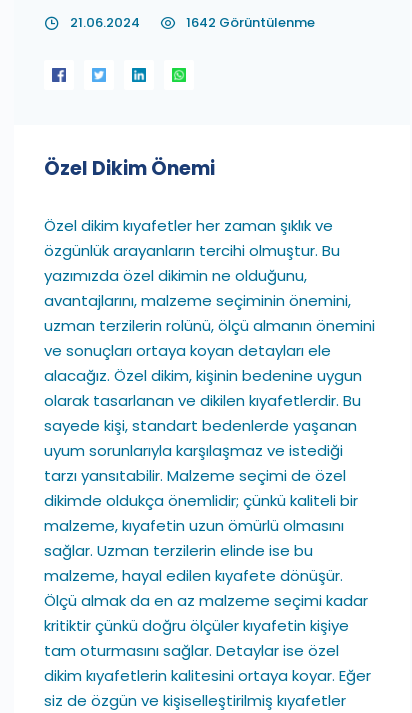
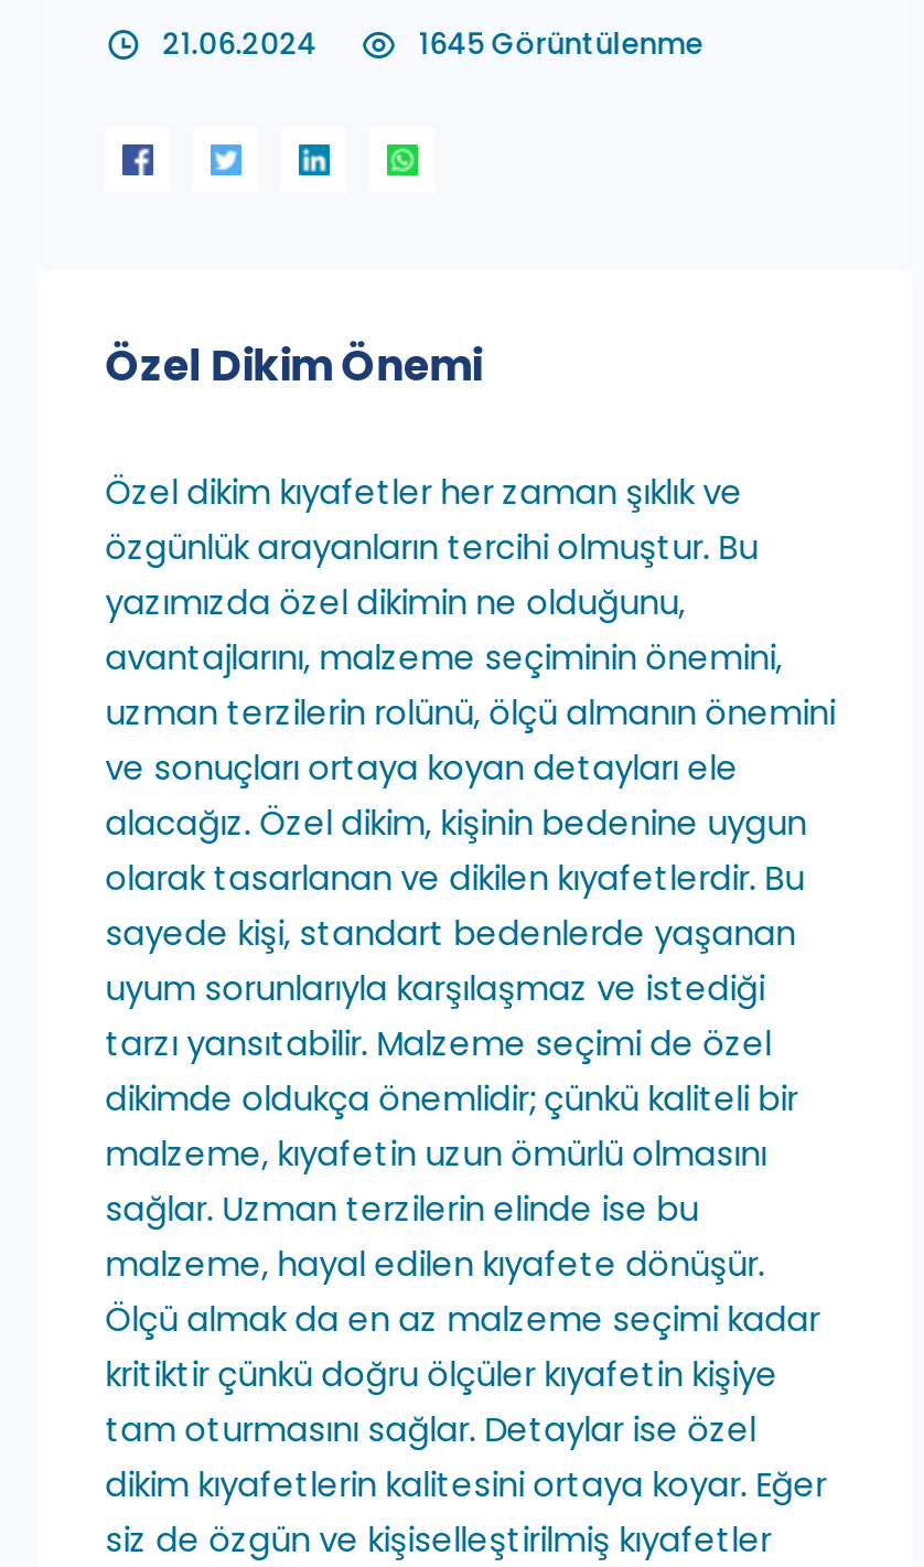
- 1642 Görüntülenme
+ 1645 Görüntülenme
